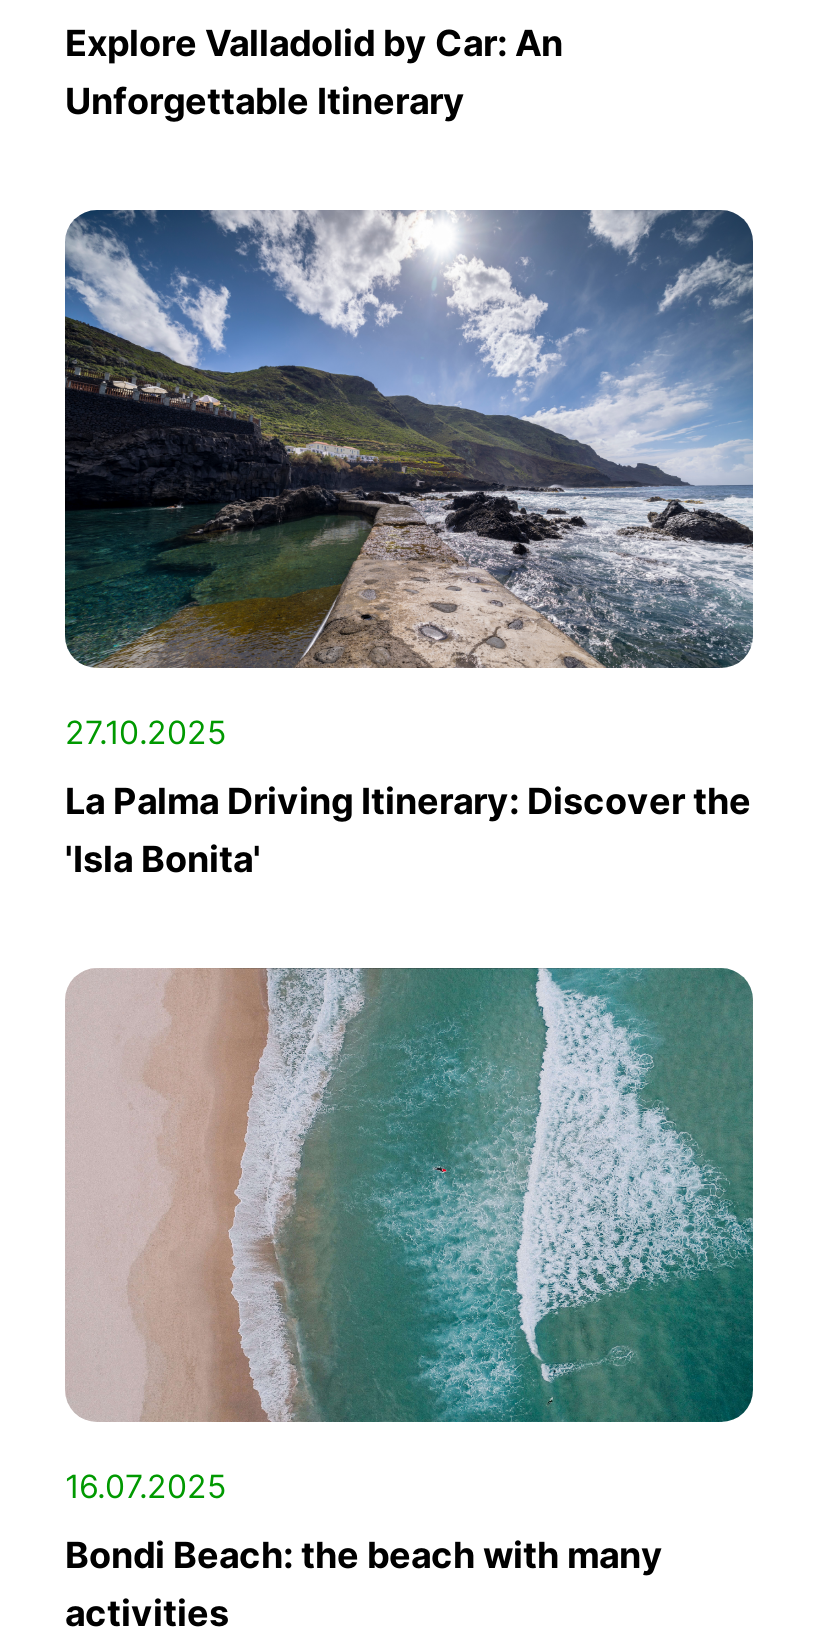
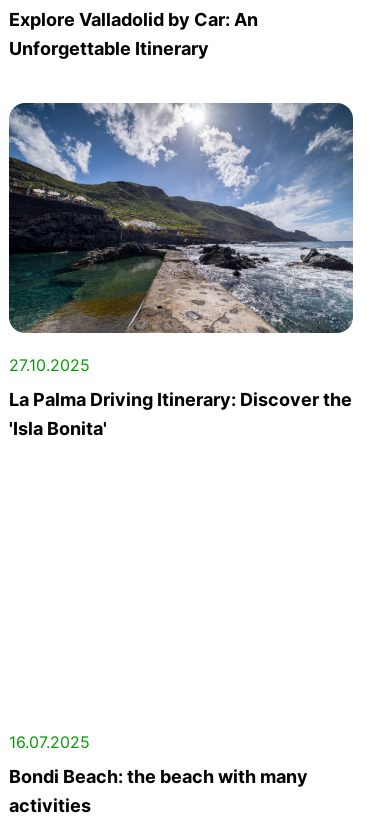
- [image]
